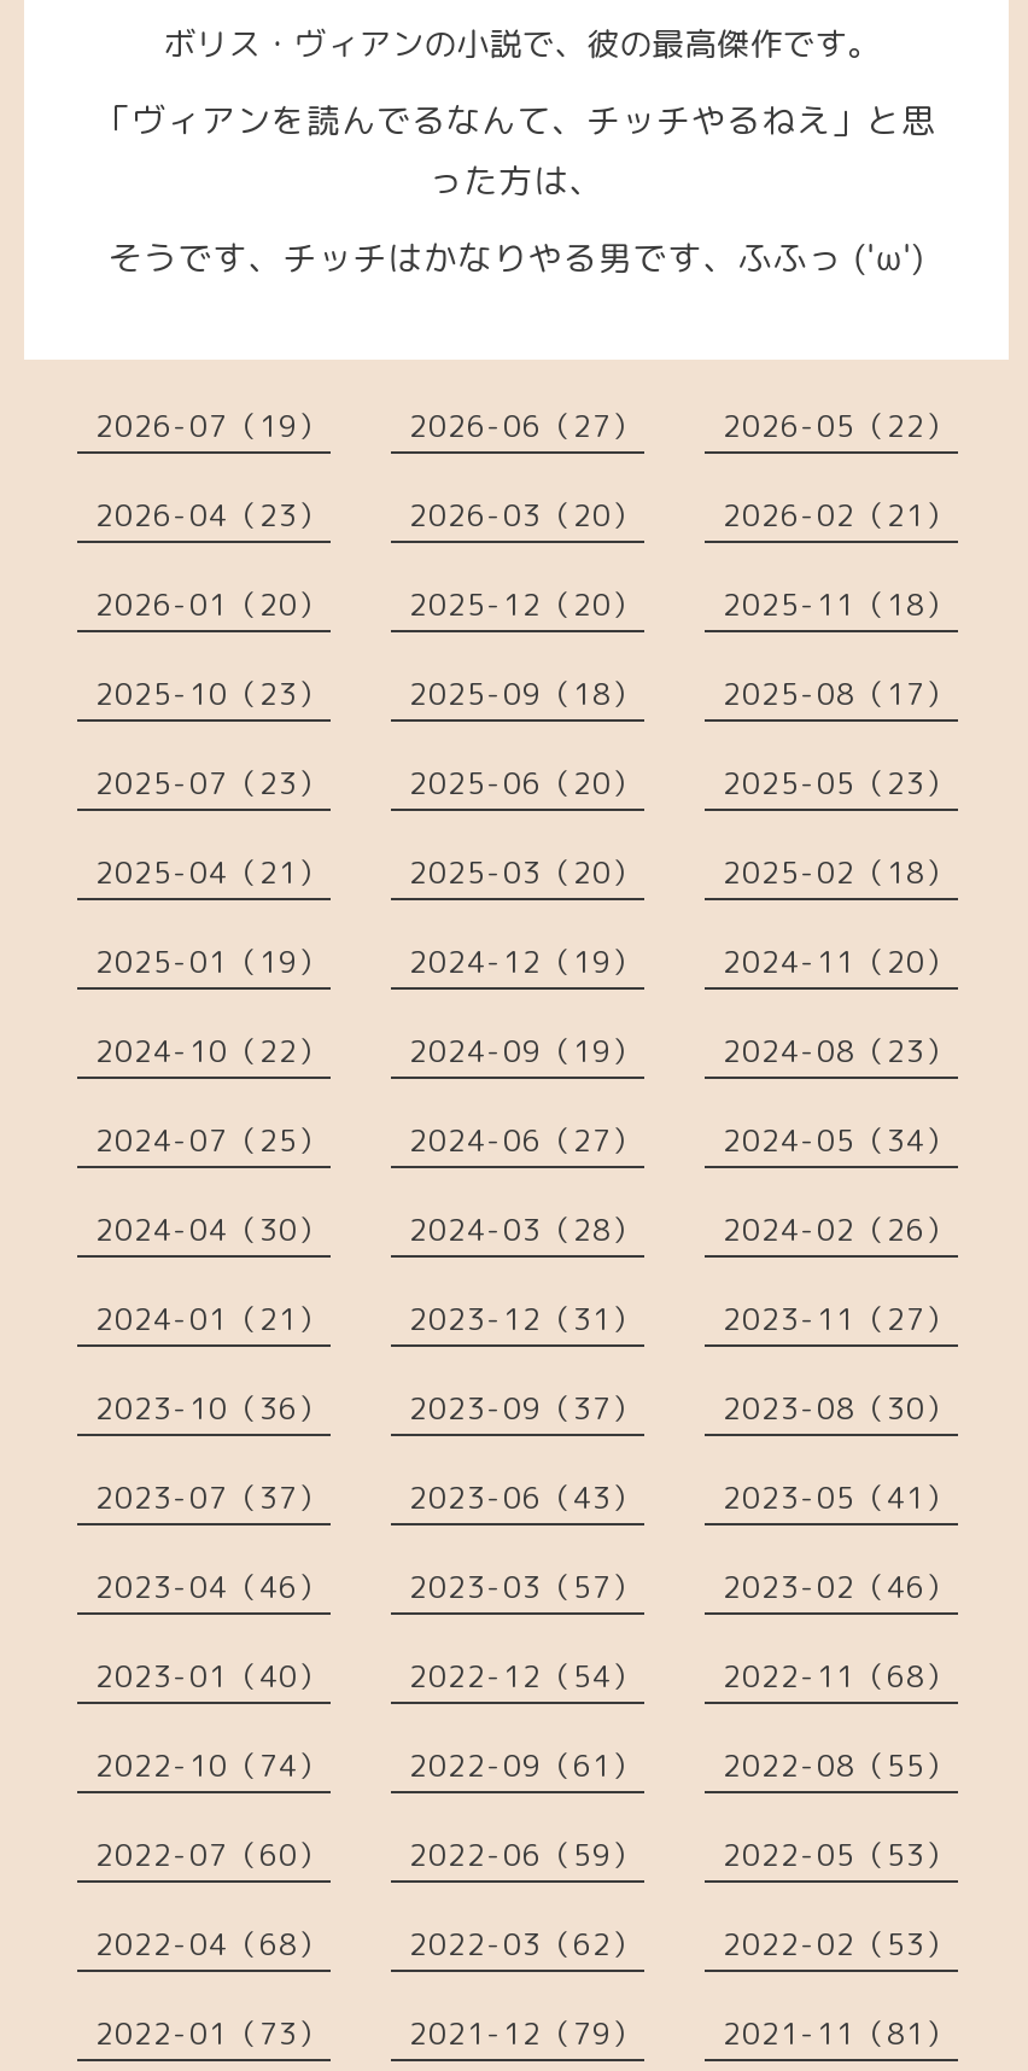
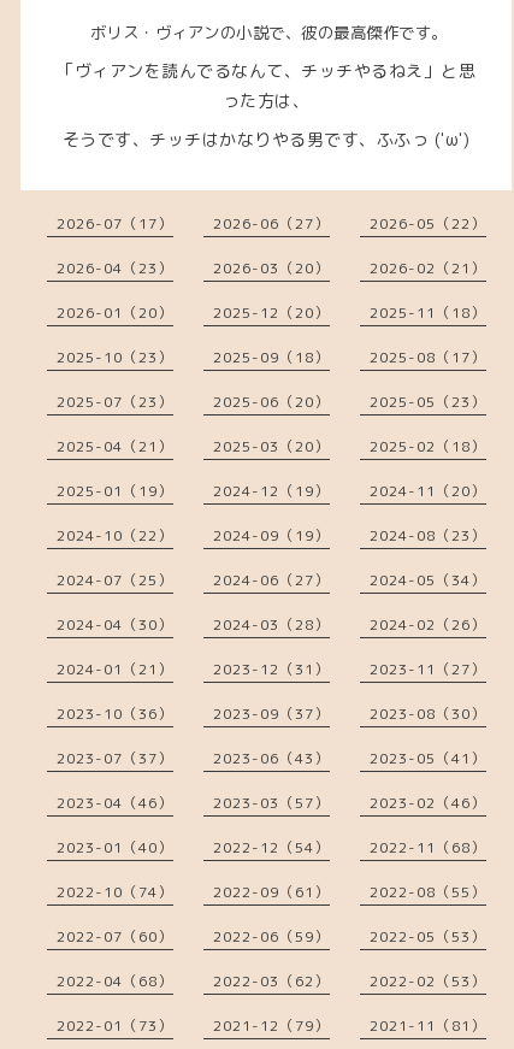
- 2026-07（19） 2026-06（27） 2026-05（22）
+ 2026-07（17） 2026-06（27） 2026-05（22）
